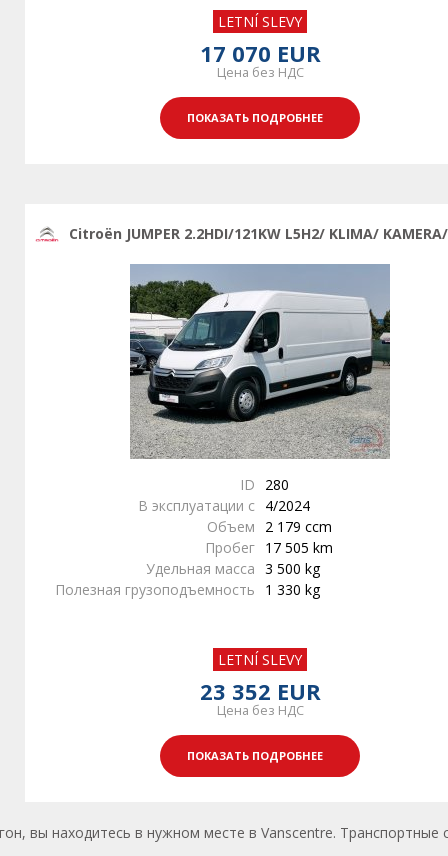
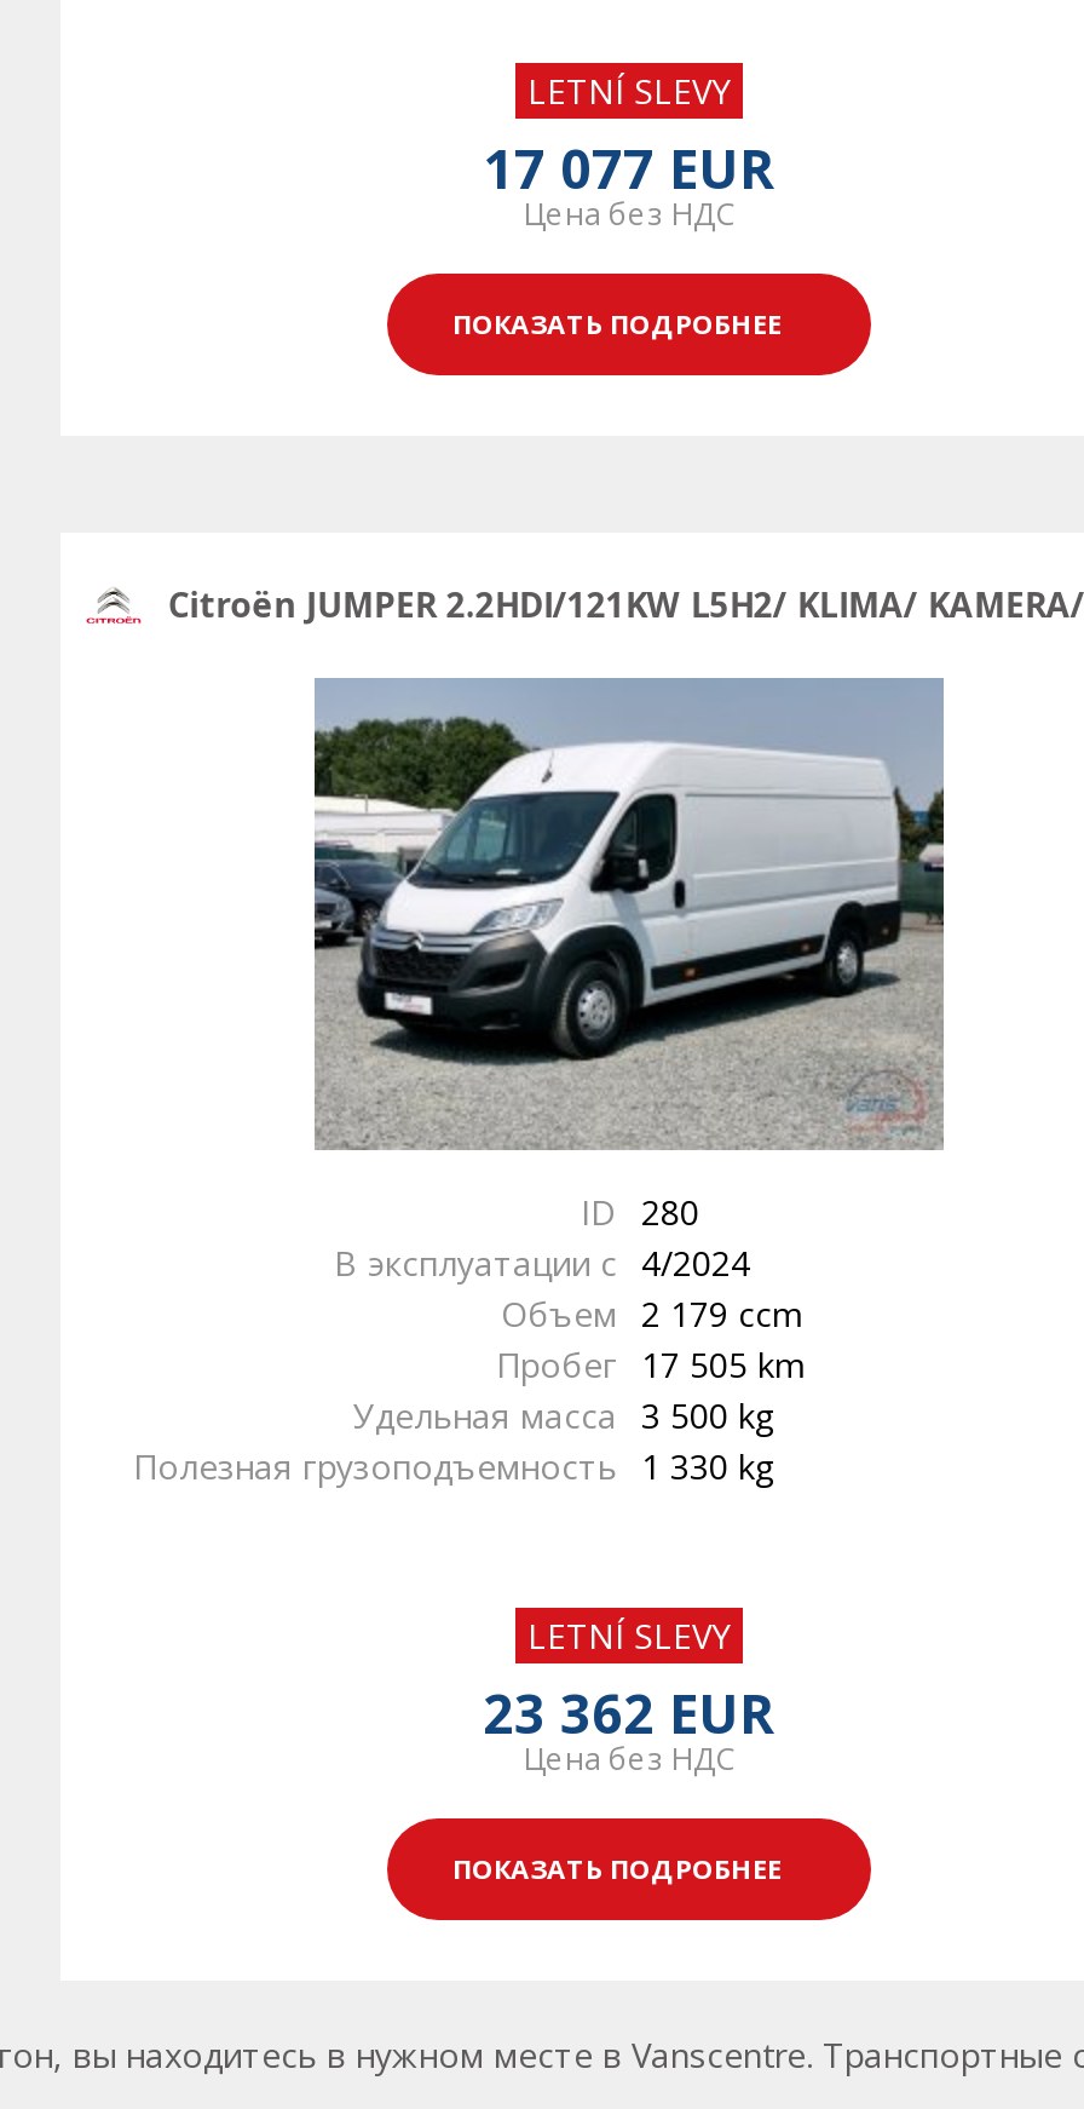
- 17 070 EUR
+ 17 077 EUR

- 23 352 EUR
+ 23 362 EUR
